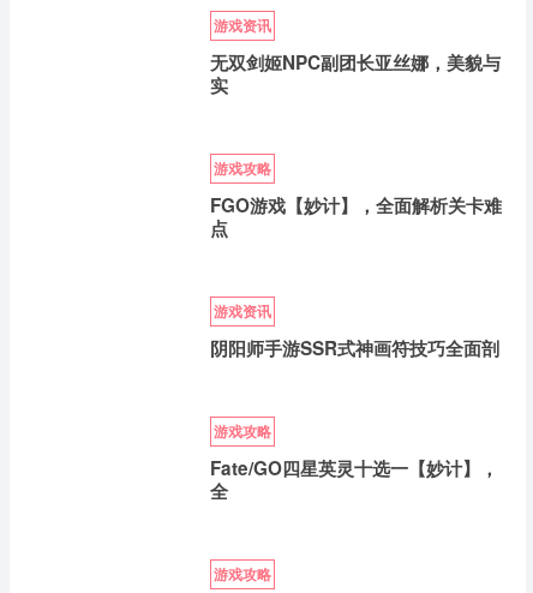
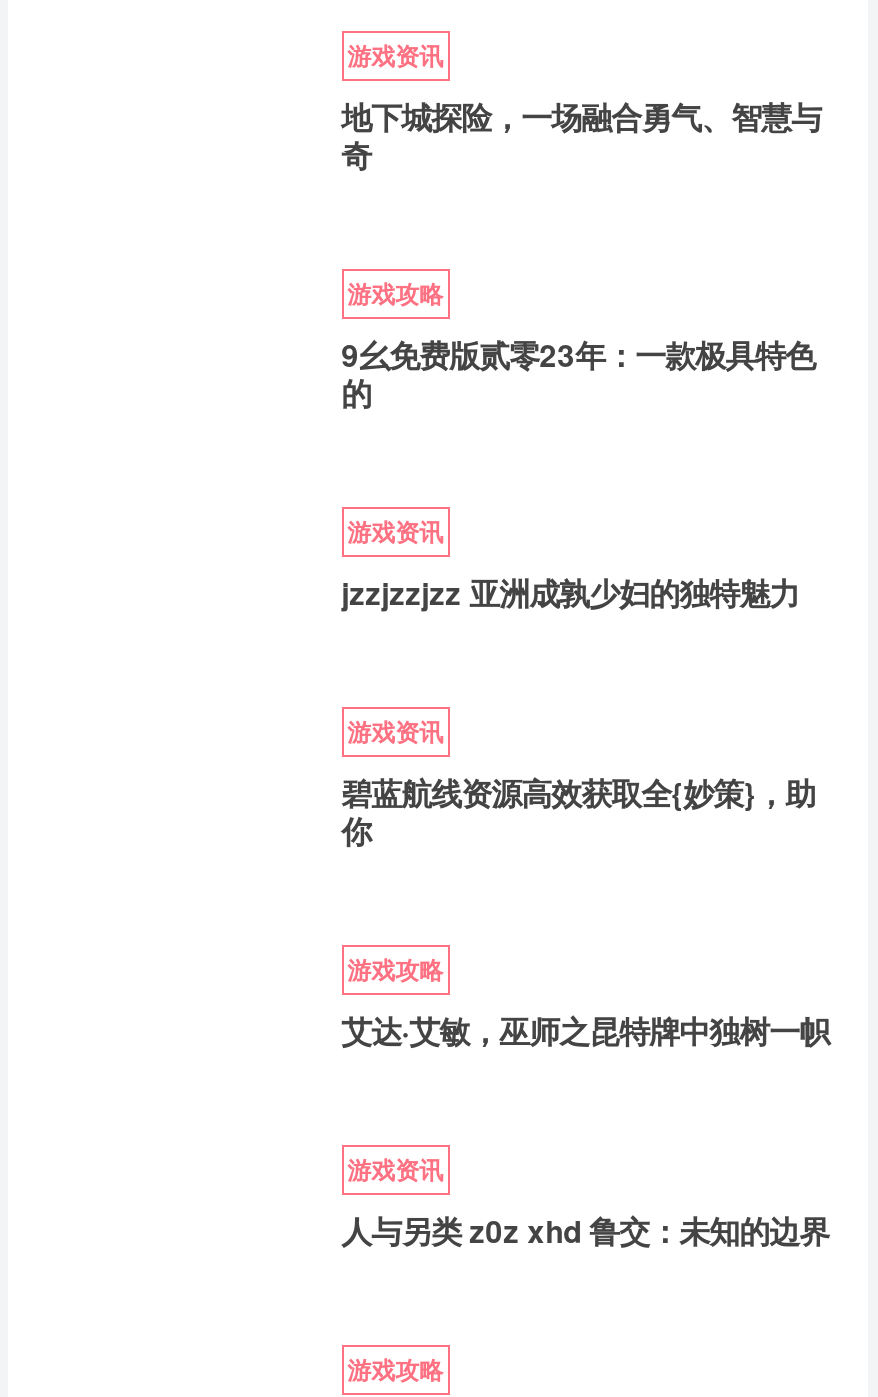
- 无双剑姬NPC副团长亚丝娜，美貌与
- 实
+ 地下城探险，一场融合勇气、智慧与
+ 奇

- FGO游戏【妙计】，全面解析关卡难
- 点
+ 9幺免费版贰零23年：一款极具特色
+ 的

- 阴阳师手游SSR式神画符技巧全面剖
+ jzzjzzjzz 亚洲成孰少妇的独特魅力
+ 游戏资讯
+ 碧蓝航线资源高效获取全{妙策}，助
+ 你

- Fate/GO四星英灵十选一【妙计】，
- 全
+ 艾达·艾敏，巫师之昆特牌中独树一帜
+ 游戏资讯
+ 人与另类 z0z xhd 鲁交：未知的边界
